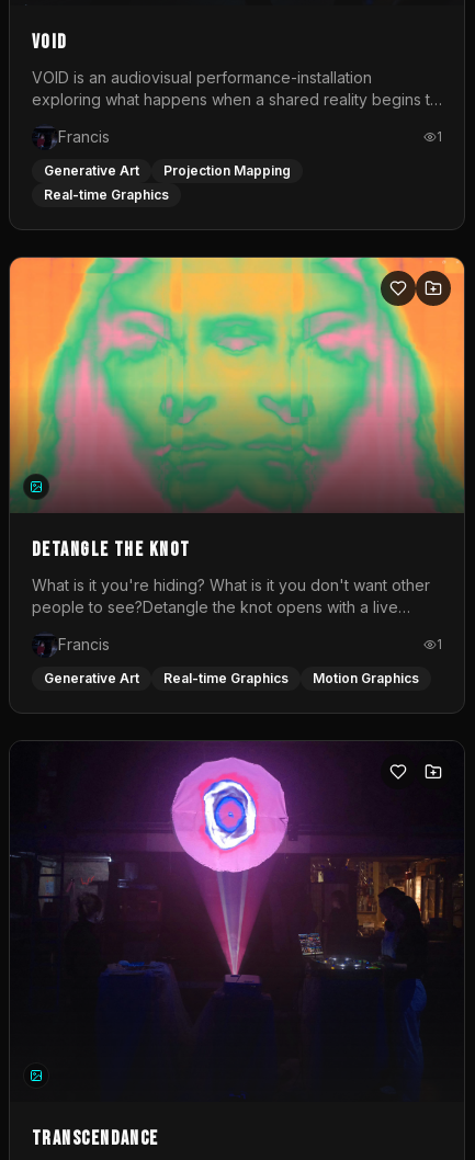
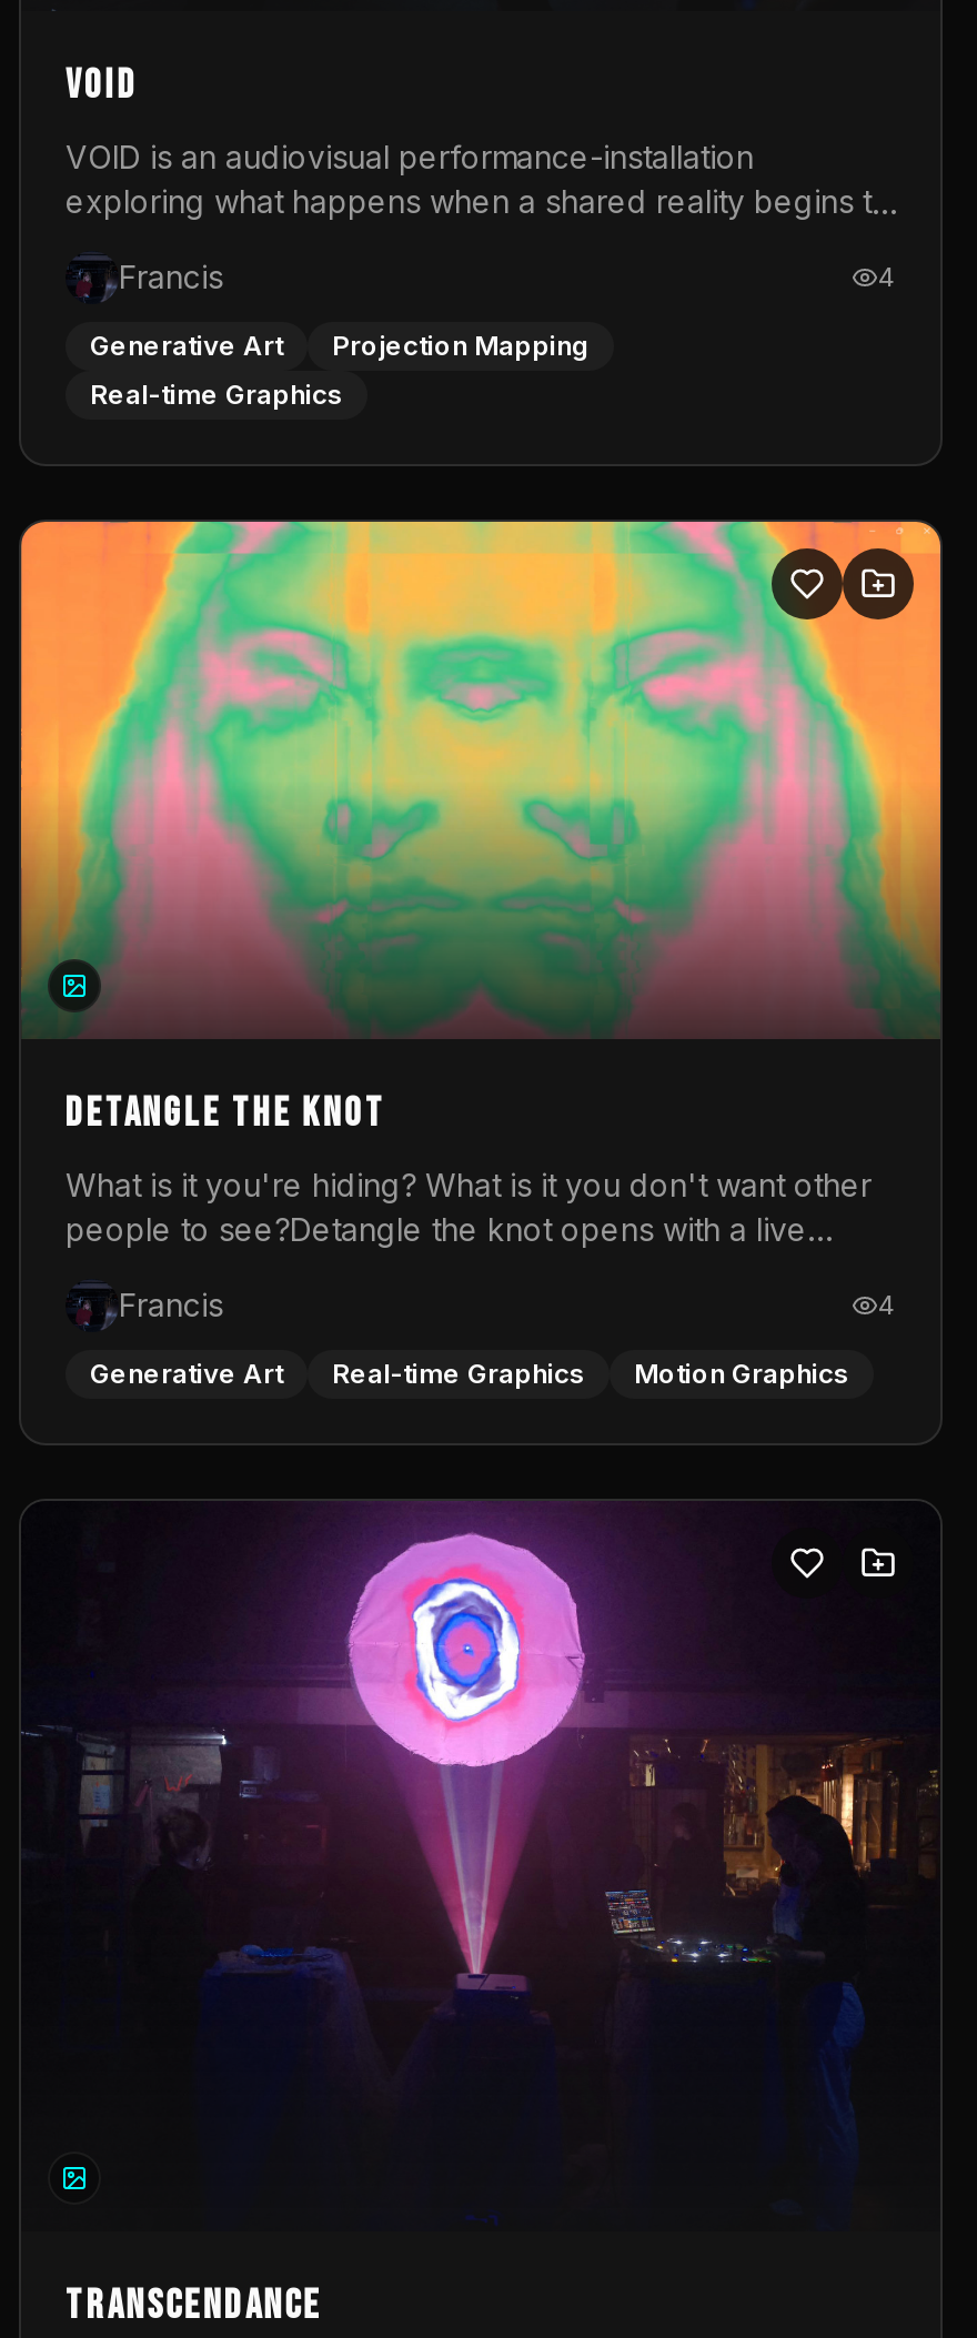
- 1
+ 4

- 1
+ 4
